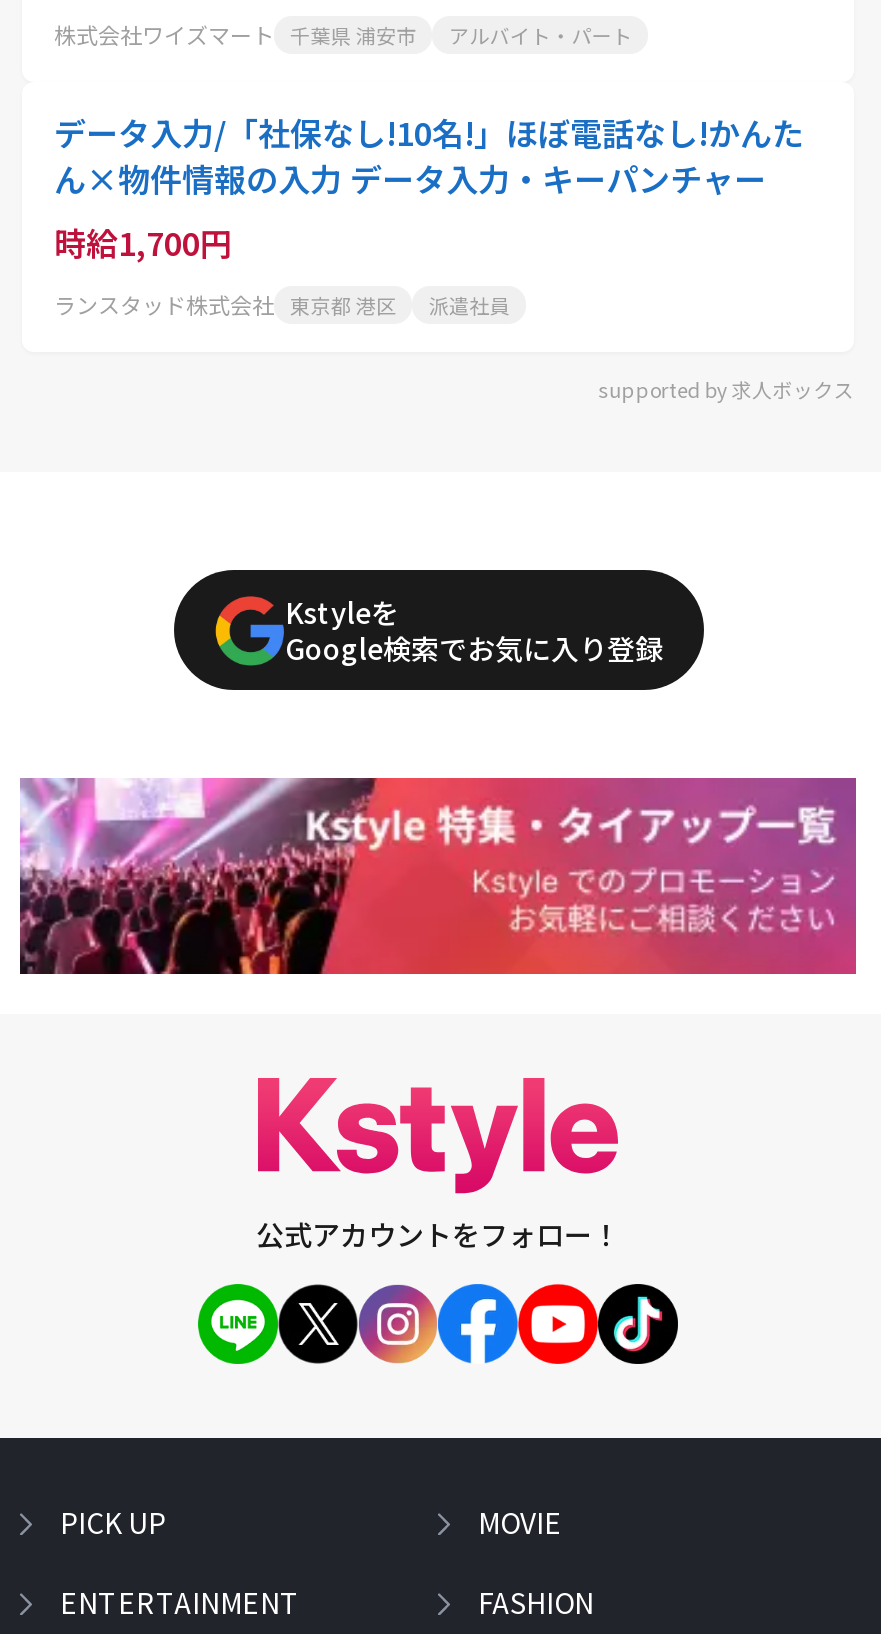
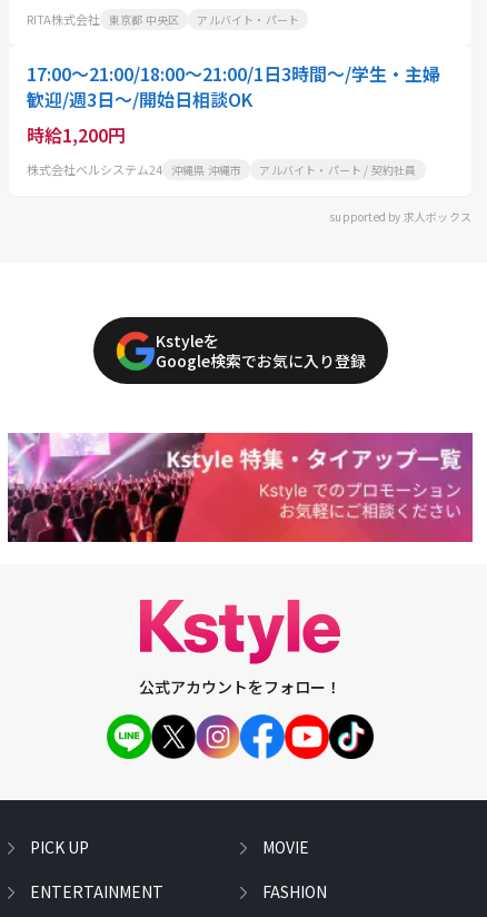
- 株式会社ワイズマート 千葉県 浦安市
+ RITA株式会社 東京都 中央区

- データ入力/「社保なし!10名!」ほぼ電話なし!かんた
- ん×物件情報の入力 データ入力・キーパンチャー
- 時給1,700円
+ 17:00～21:00/18:00～21:00/1日3時間～/学生・主婦
+ 歓迎/週3日～/開始日相談OK
+ 時給1,200円

- ランスタッド株式会社 東京都 港区
- 派遣社員
+ 株式会社ベルシステム24 沖縄県 沖縄市
+ アルバイト・パート / 契約社員
